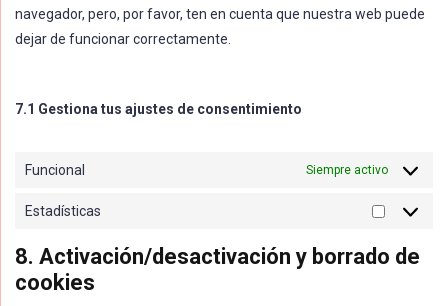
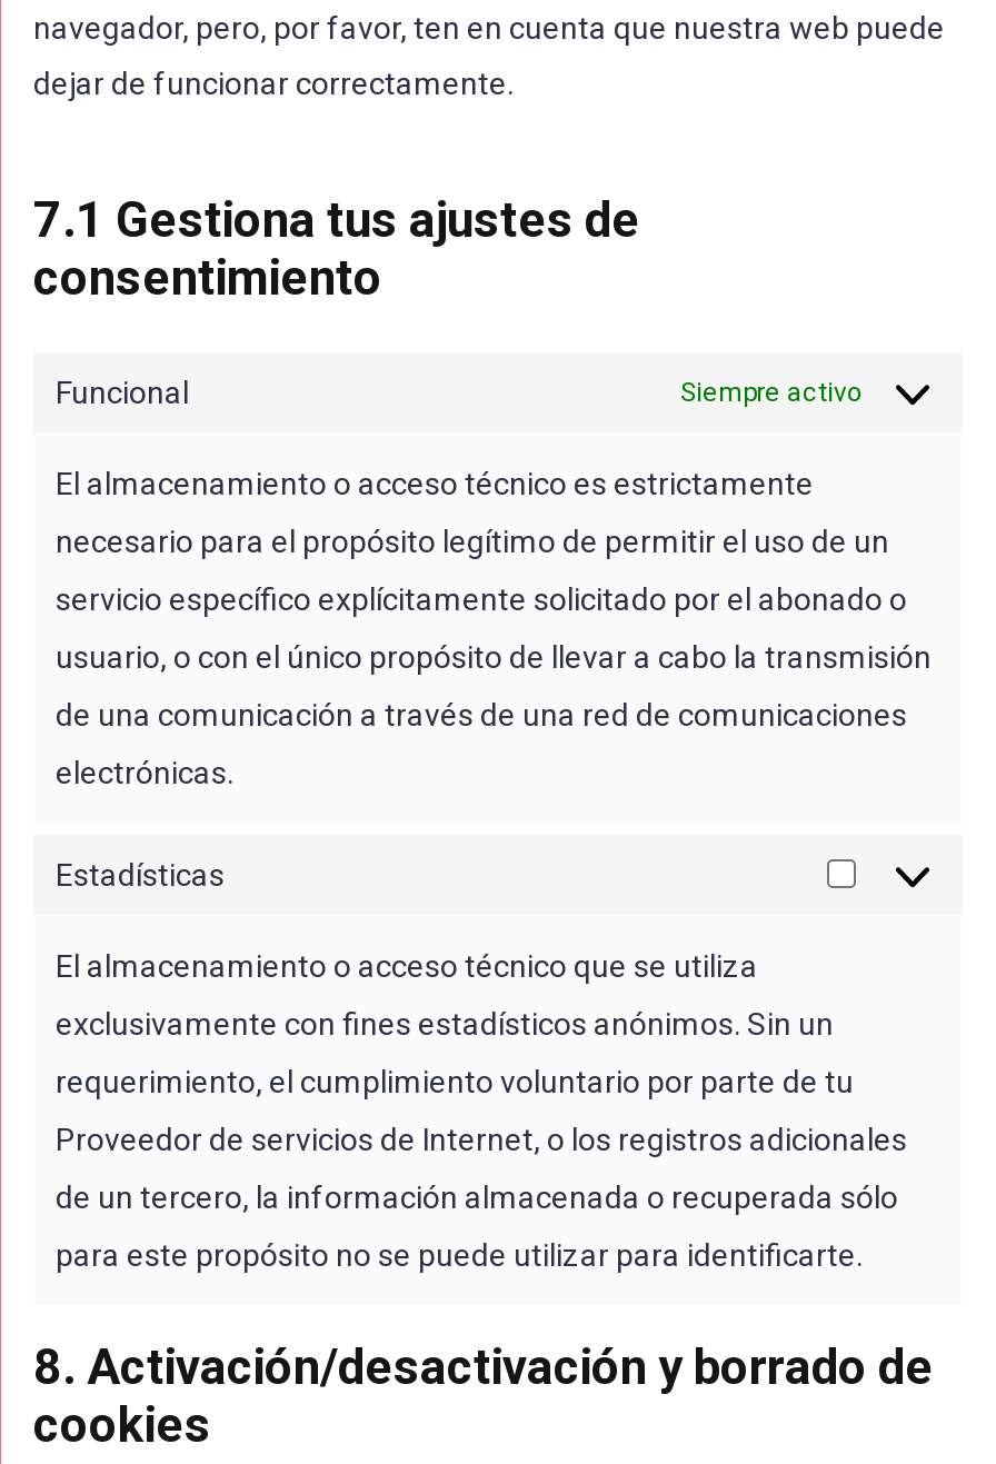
+ El almacenamiento o acceso técnico es estrictamente
+ necesario para el propósito legítimo de permitir el uso de un
+ servicio específico explícitamente solicitado por el abonado o
+ usuario, o con el único propósito de llevar a cabo la transmisión
+ de una comunicación a través de una red de comunicaciones
+ electrónicas.

+ El almacenamiento o acceso técnico que se utiliza
+ exclusivamente con fines estadísticos anónimos. Sin un
+ requerimiento, el cumplimiento voluntario por parte de tu
+ Proveedor de servicios de Internet, o los registros adicionales
+ de un tercero, la información almacenada o recuperada sólo
+ para este propósito no se puede utilizar para identificarte.
